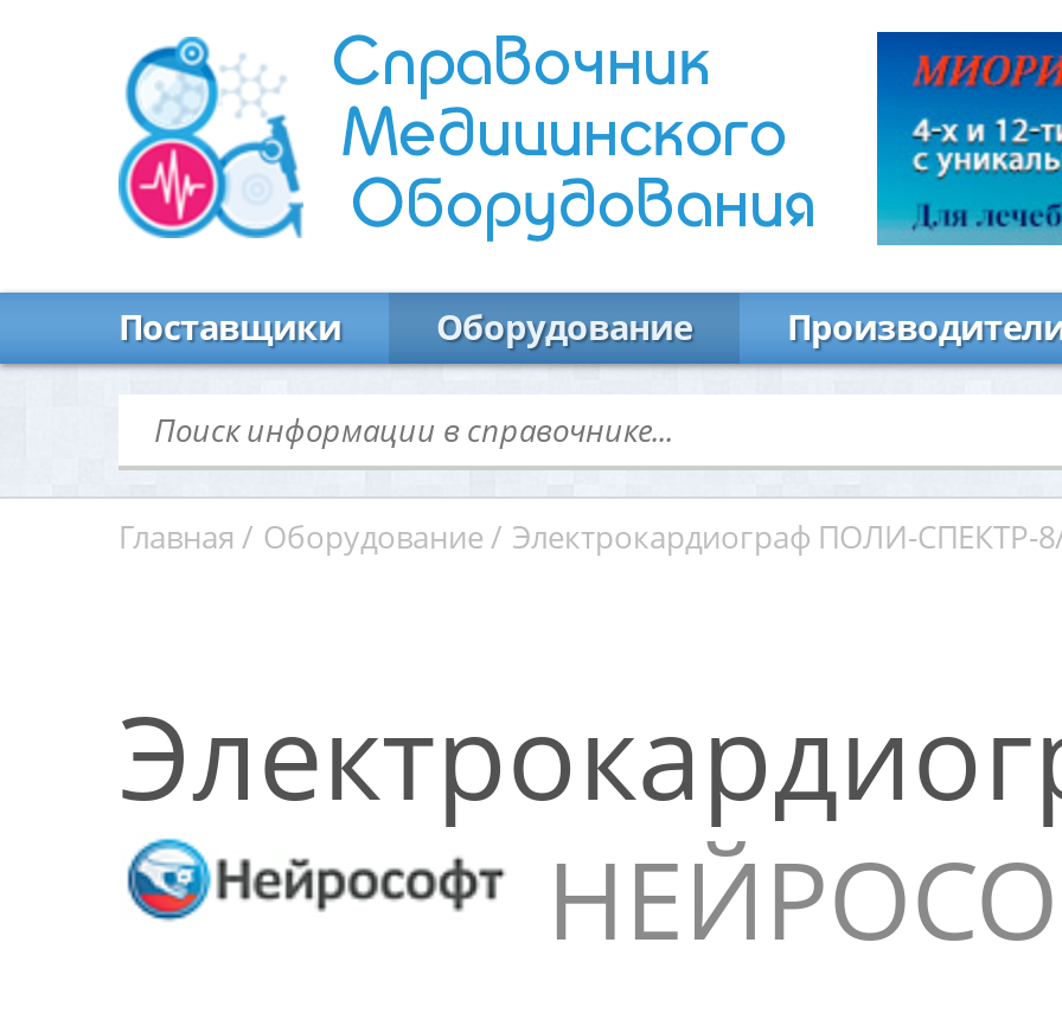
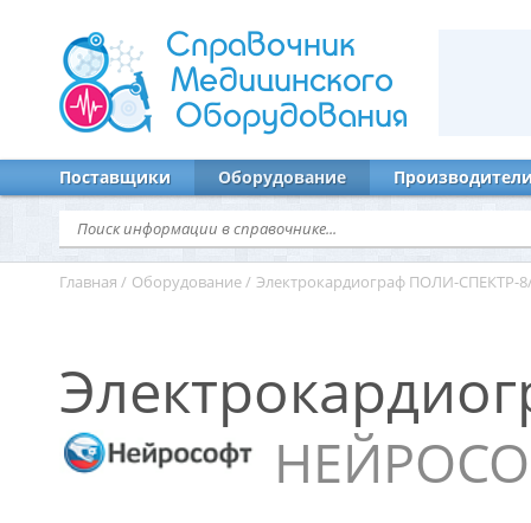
- [image]
